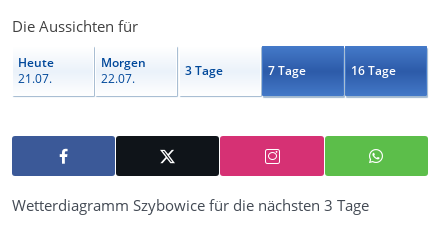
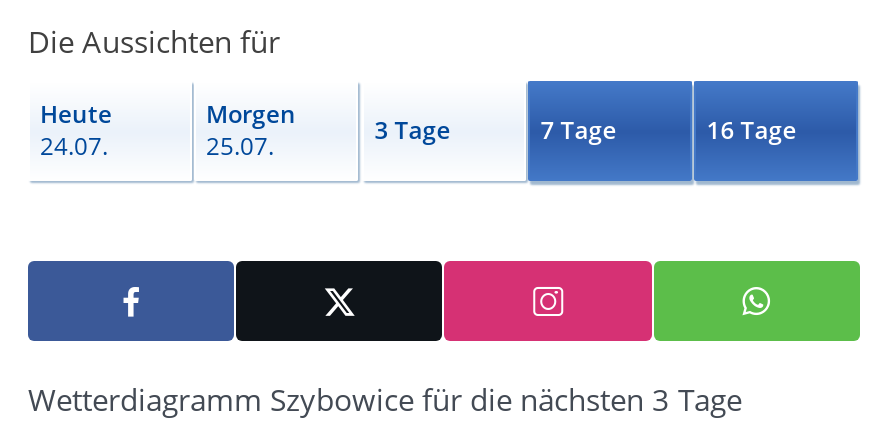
- 21.07.
+ 24.07.

- 22.07.
+ 25.07.
